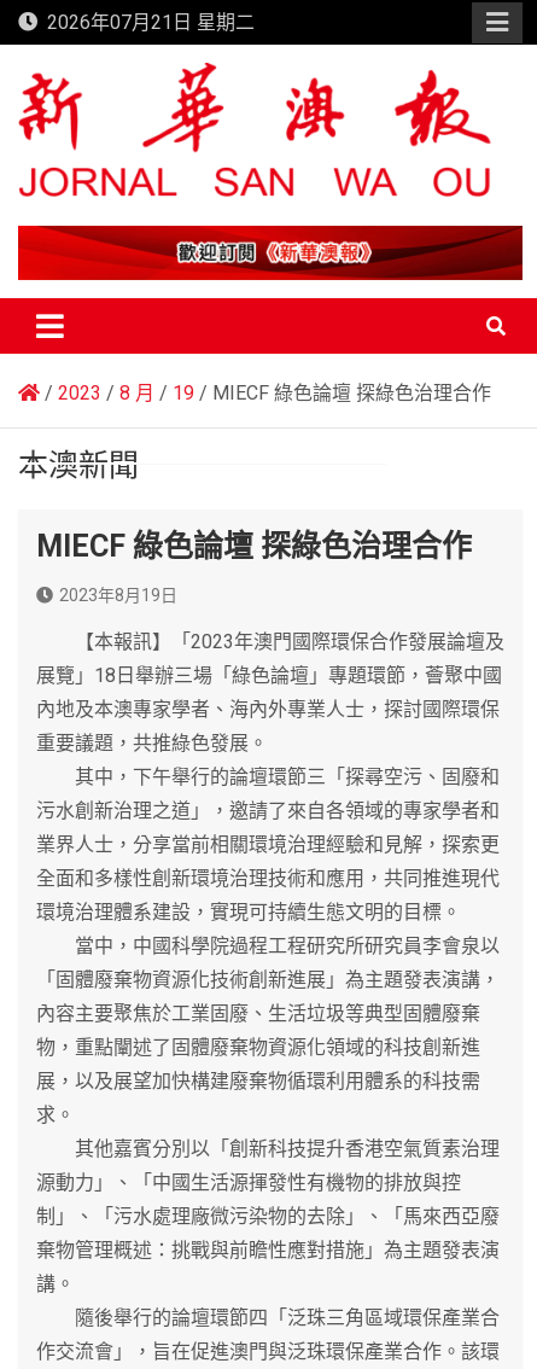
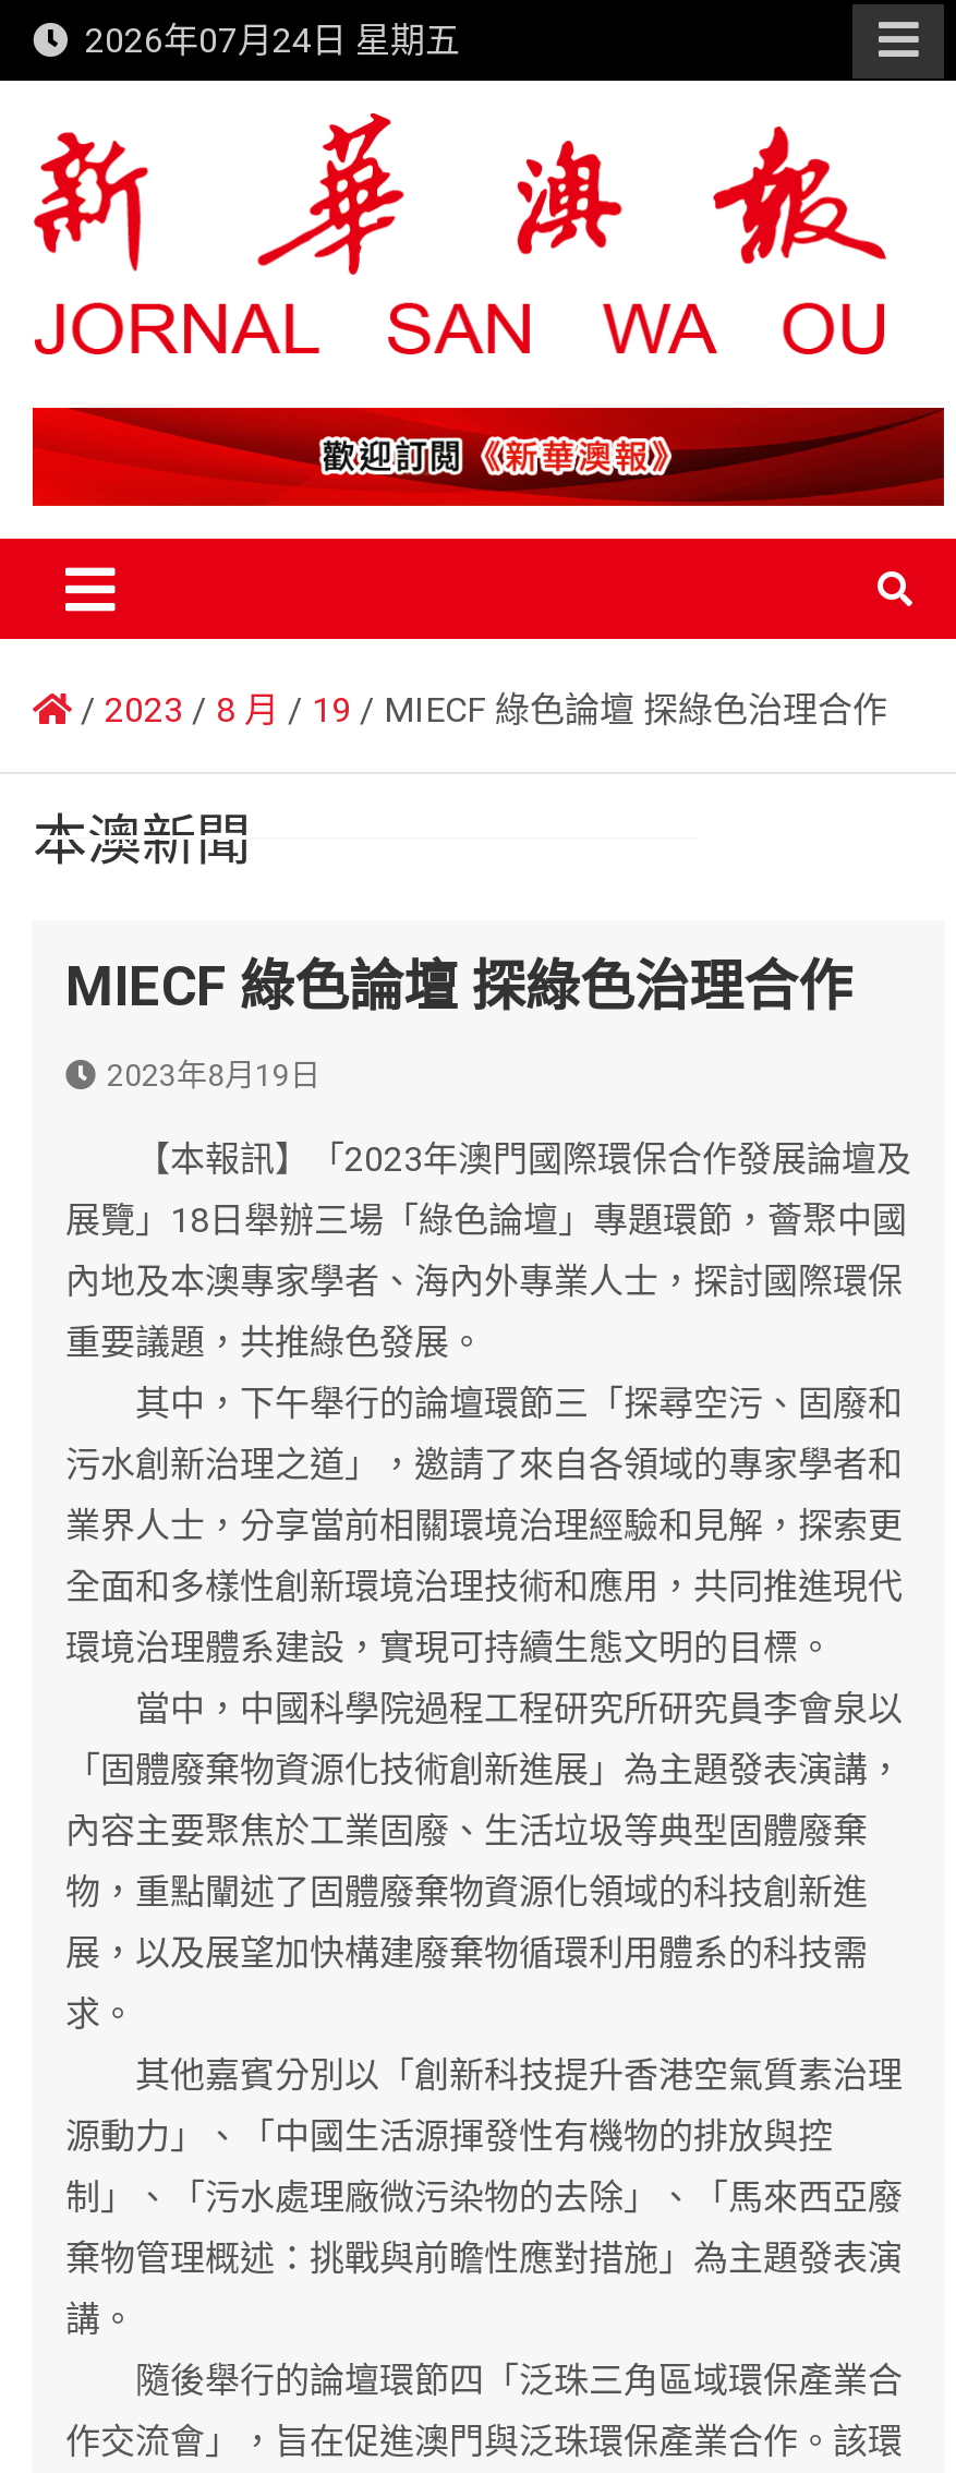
- 2026年07月21日 星期二
+ 2026年07月24日 星期五
